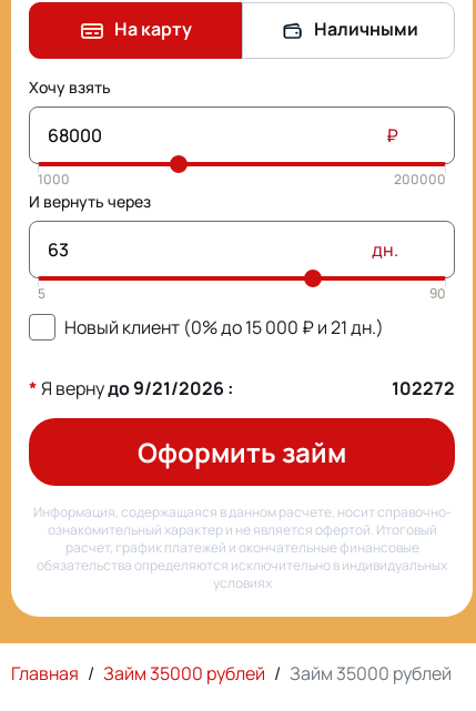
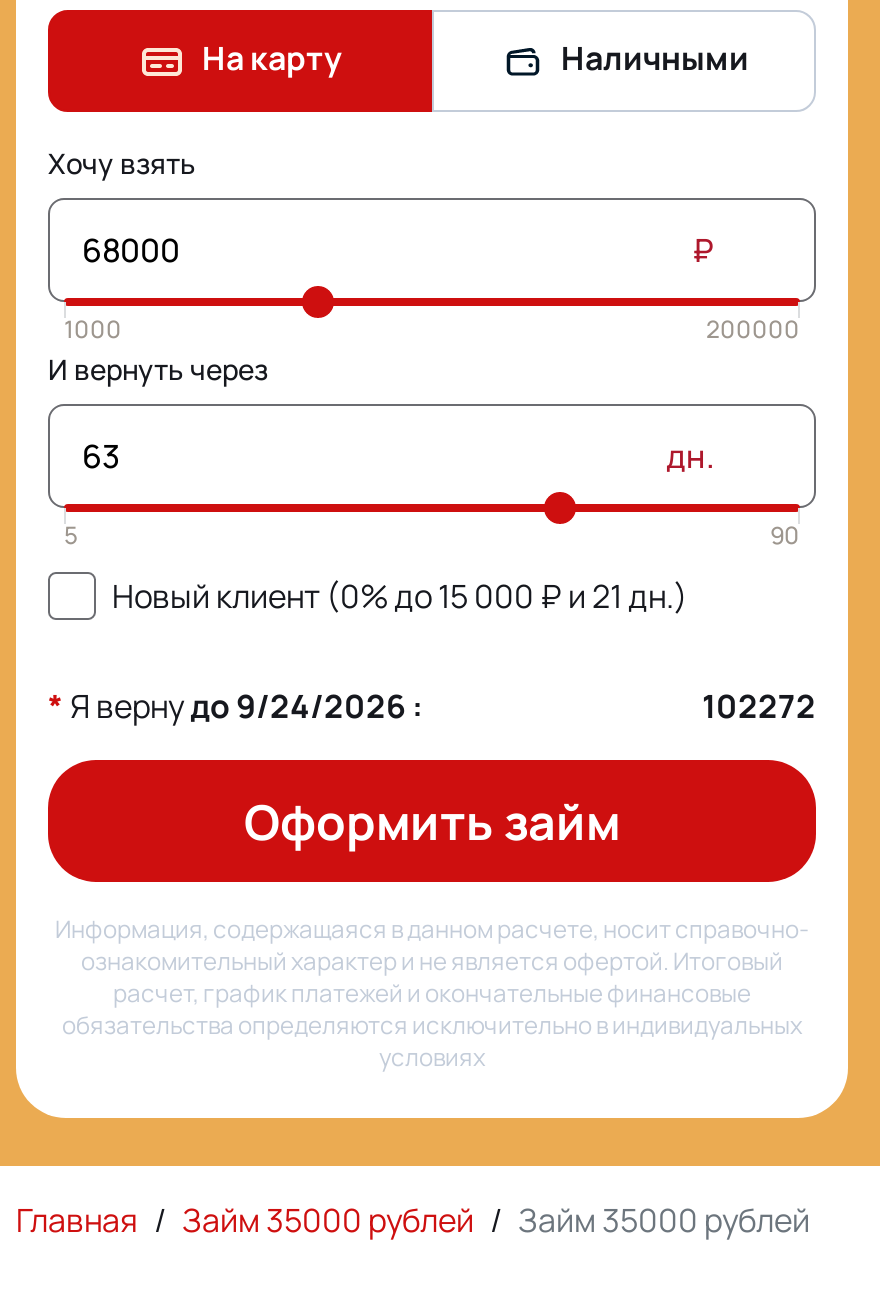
- * Я верну до 9/21/2026:
+ * Я верну до 9/24/2026:
